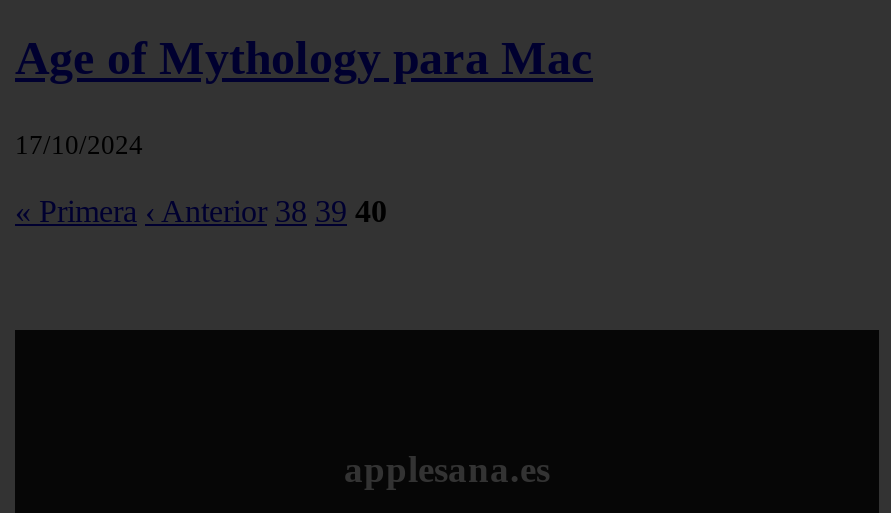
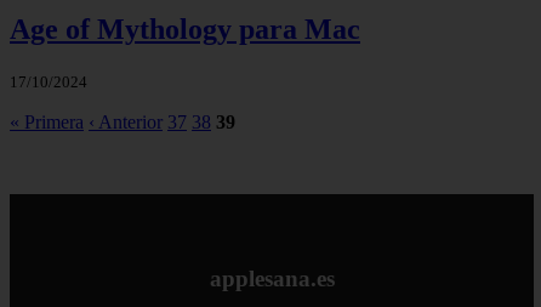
- « Primera ‹ Anterior 38 39 40
+ « Primera ‹ Anterior 37 38 39
